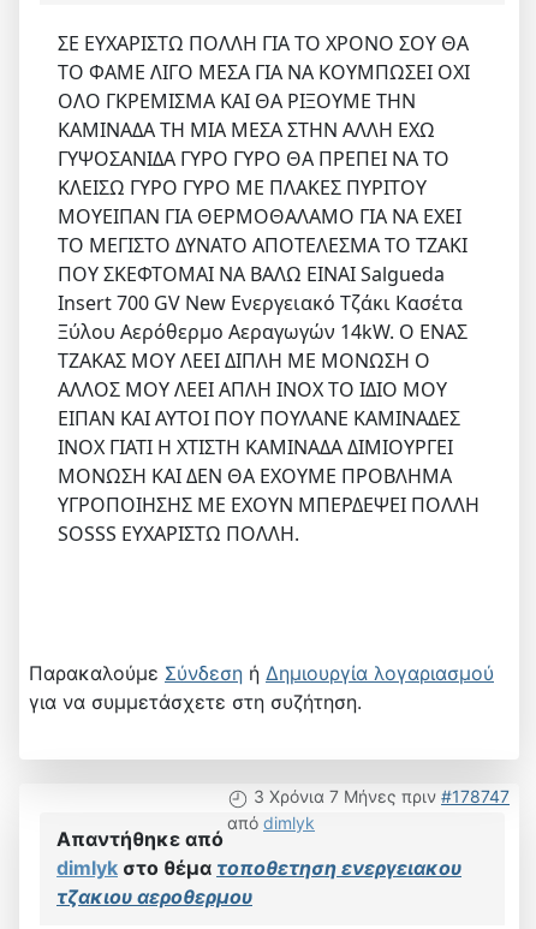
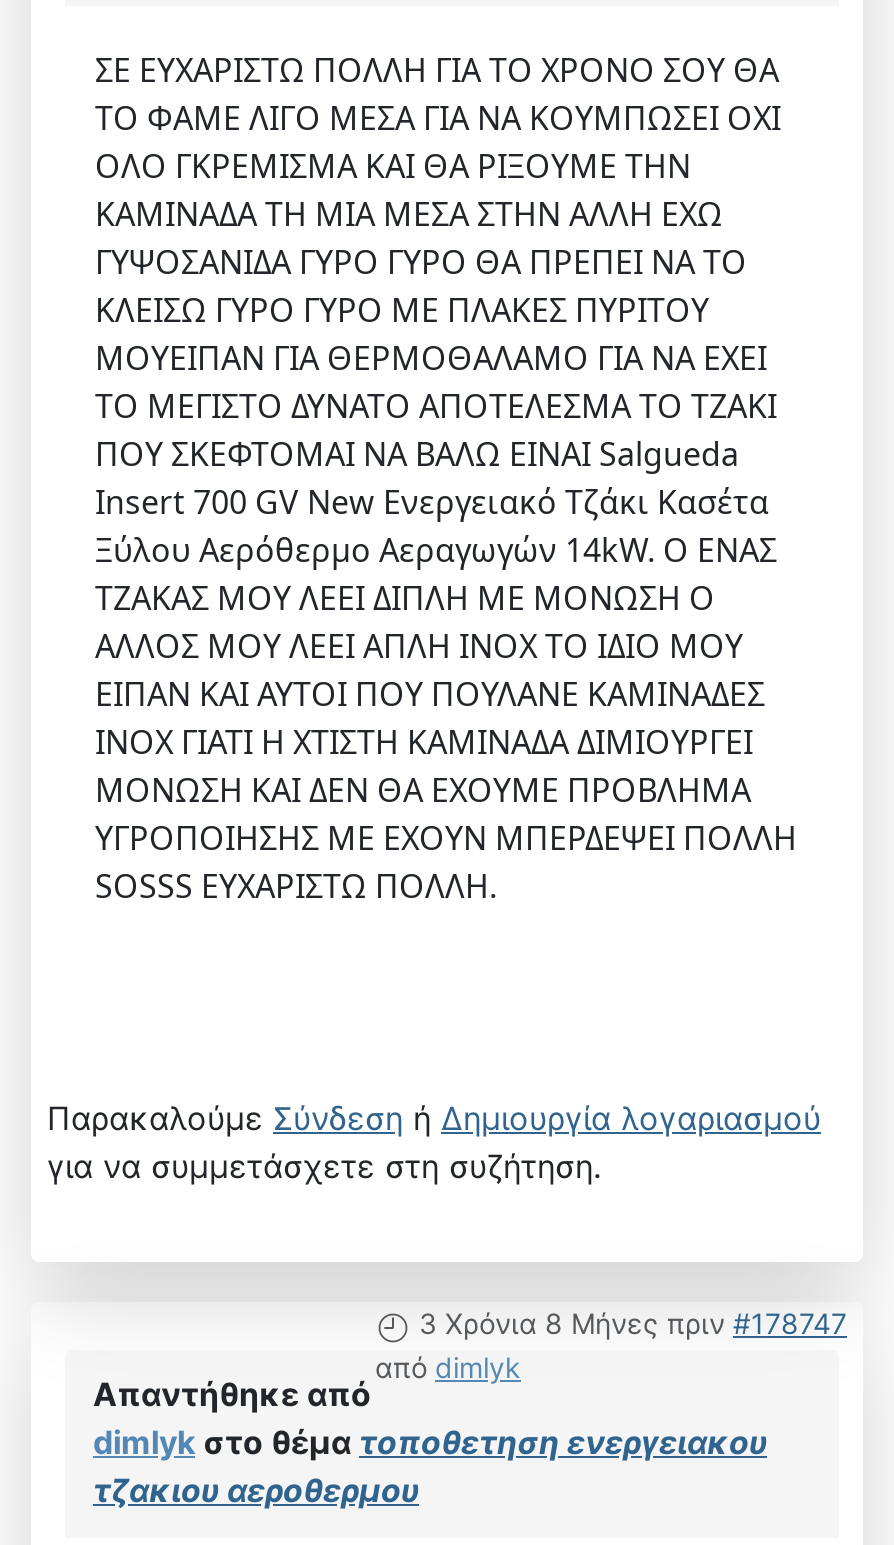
- 3 Χρόνια 7 Μήνες πριν #178747
+ 3 Χρόνια 8 Μήνες πριν #178747
